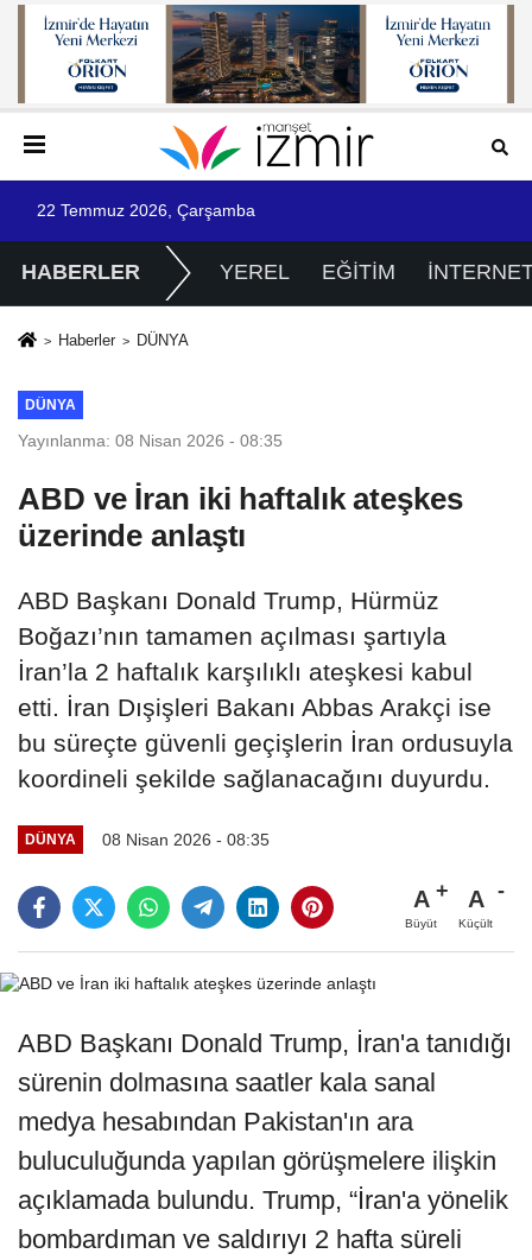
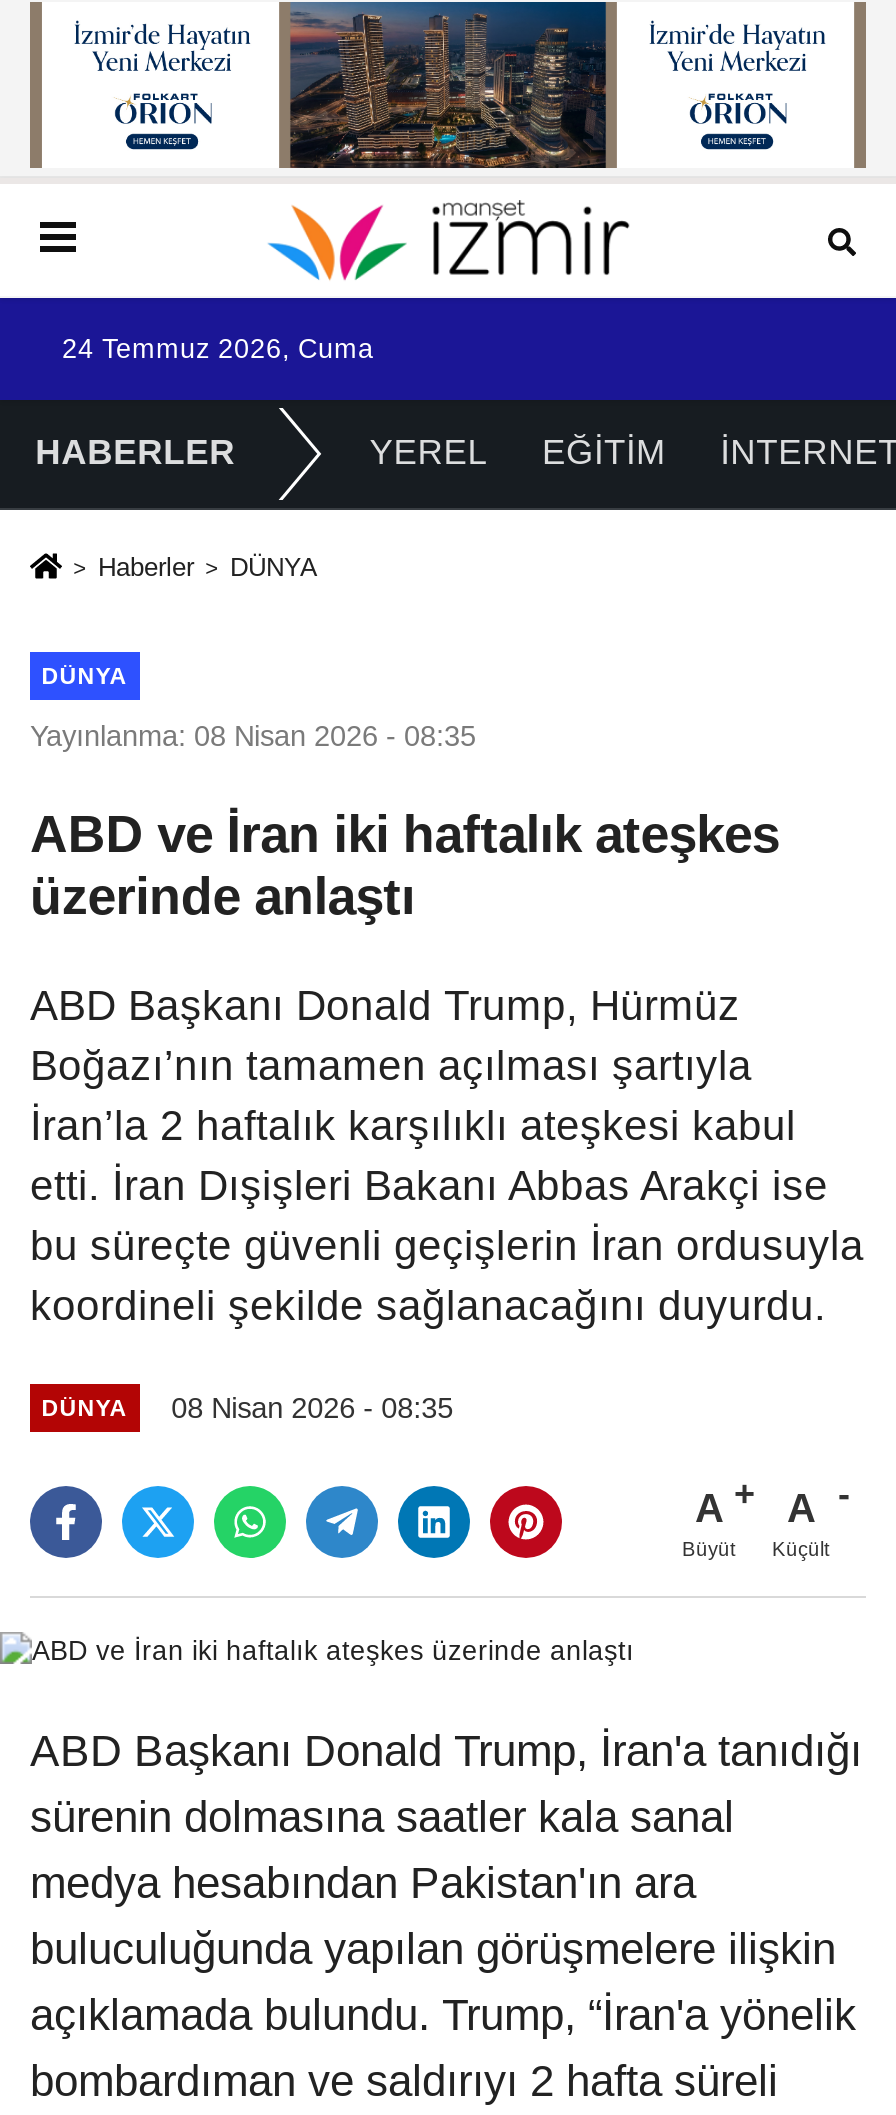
- 22 Temmuz 2026, Çarşamba
+ 24 Temmuz 2026, Cuma
